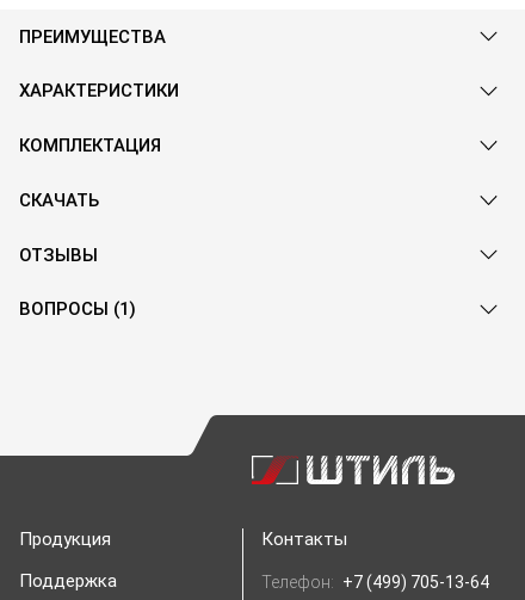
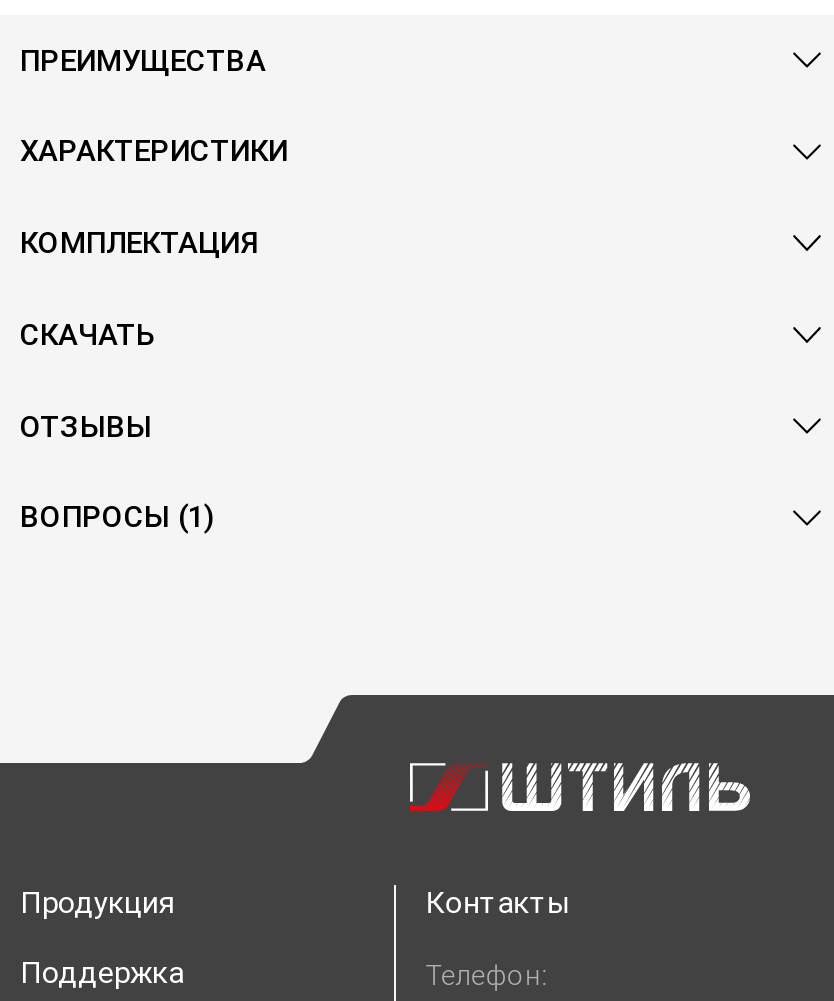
- Телефон: +7 (499) 705-13-64
+ Телефон:
